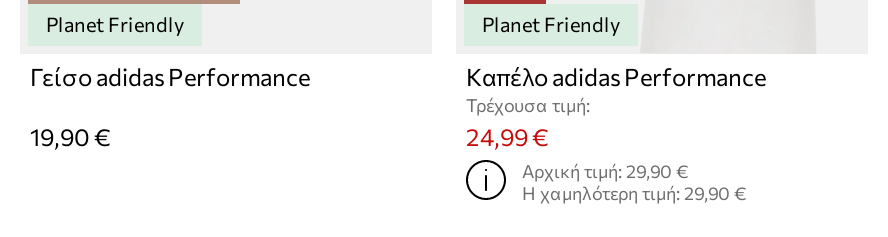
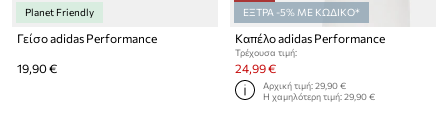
- Planet Friendly
+ ΕΞΤΡΑ -5% ΜΕ ΚΩΔΙΚΟ*
